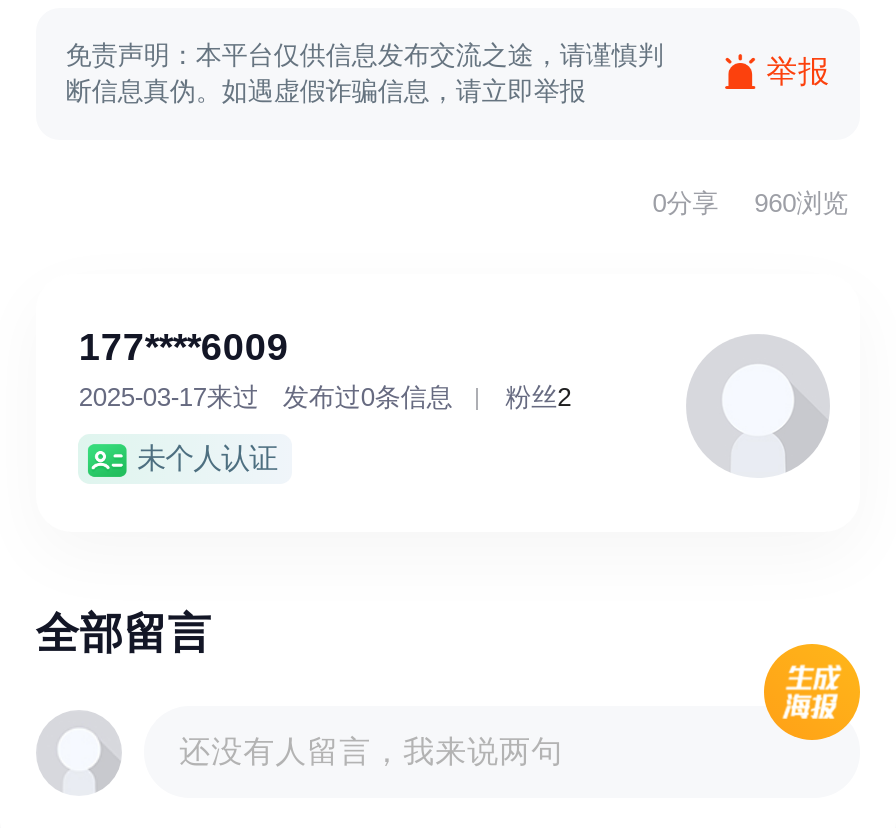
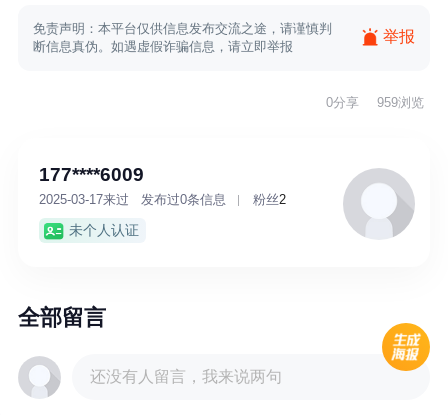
- 0分享 960浏览
+ 0分享 959浏览
